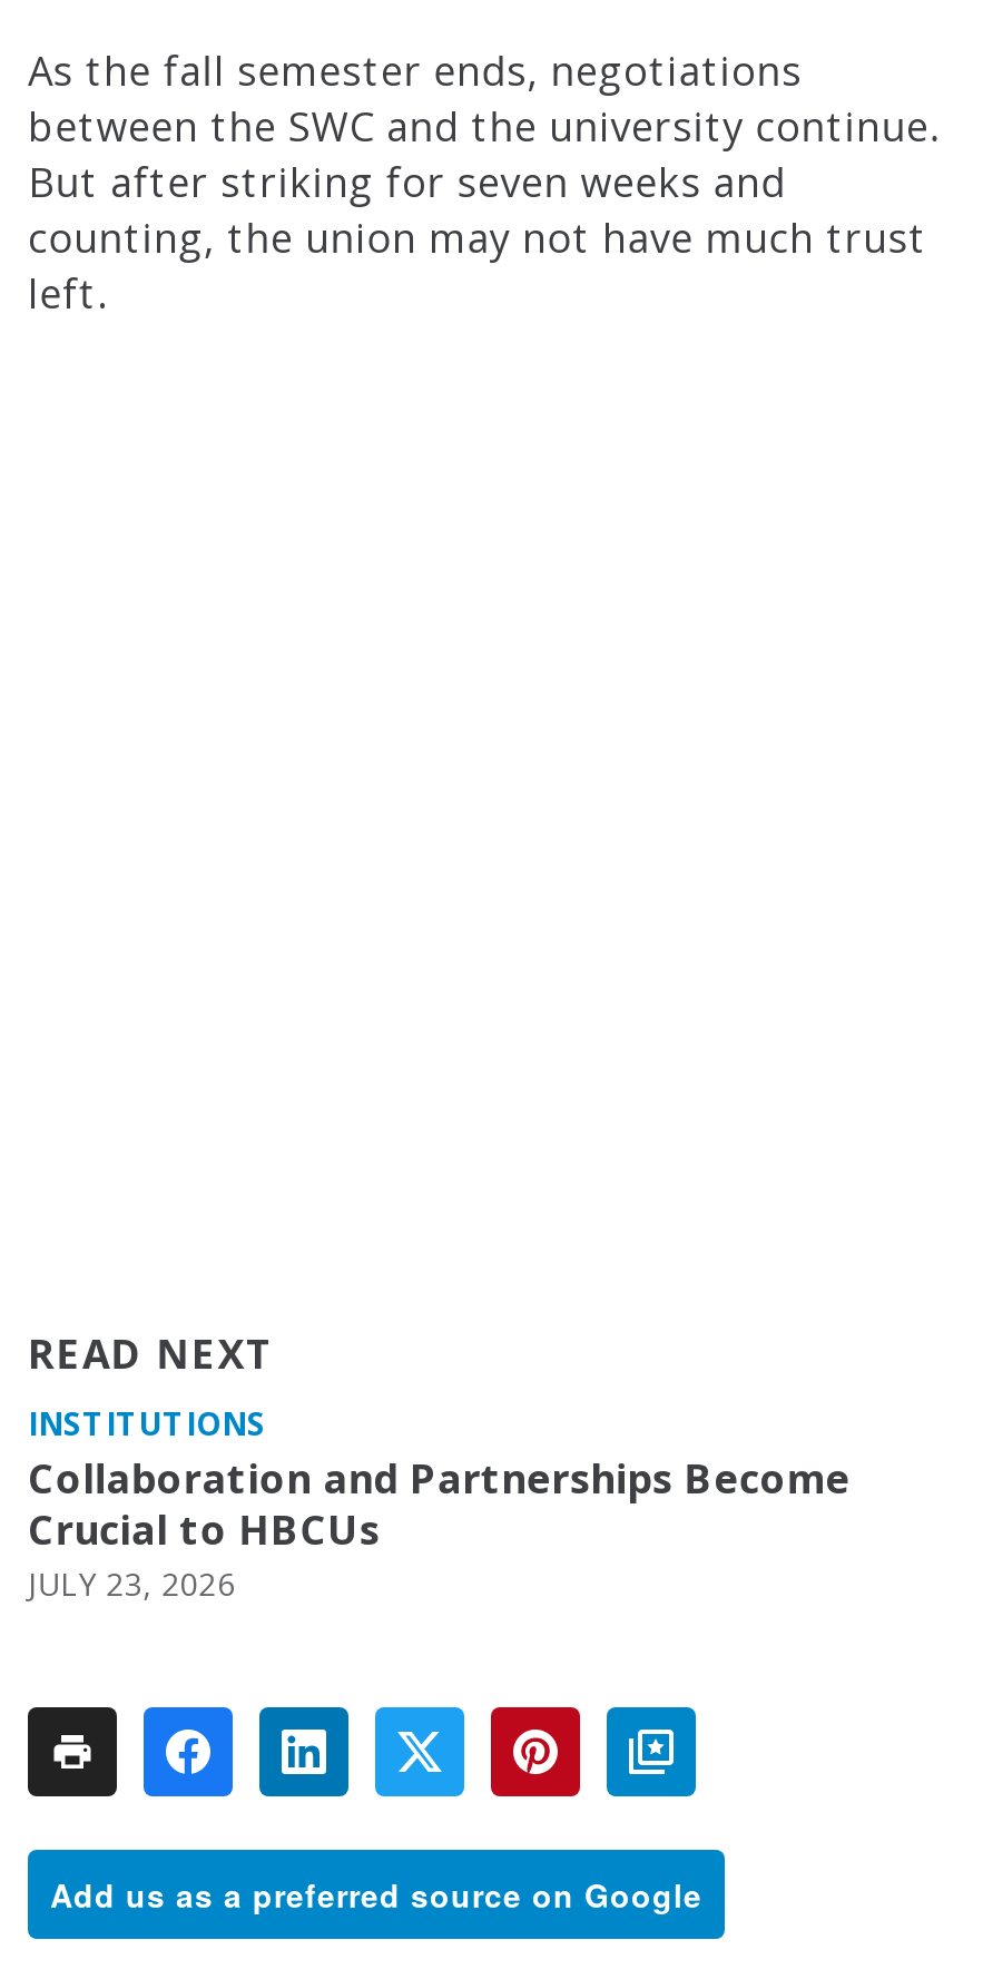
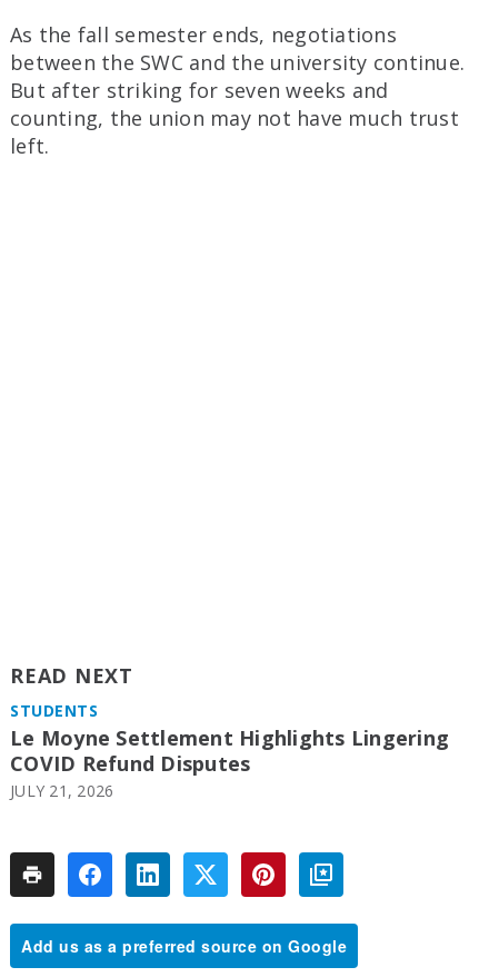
- INSTITUTIONS
- Collaboration and Partnerships Become
- Crucial to HBCUs
- JULY 23, 2026
+ STUDENTS
+ Le Moyne Settlement Highlights Lingering
+ COVID Refund Disputes
+ JULY 21, 2026
